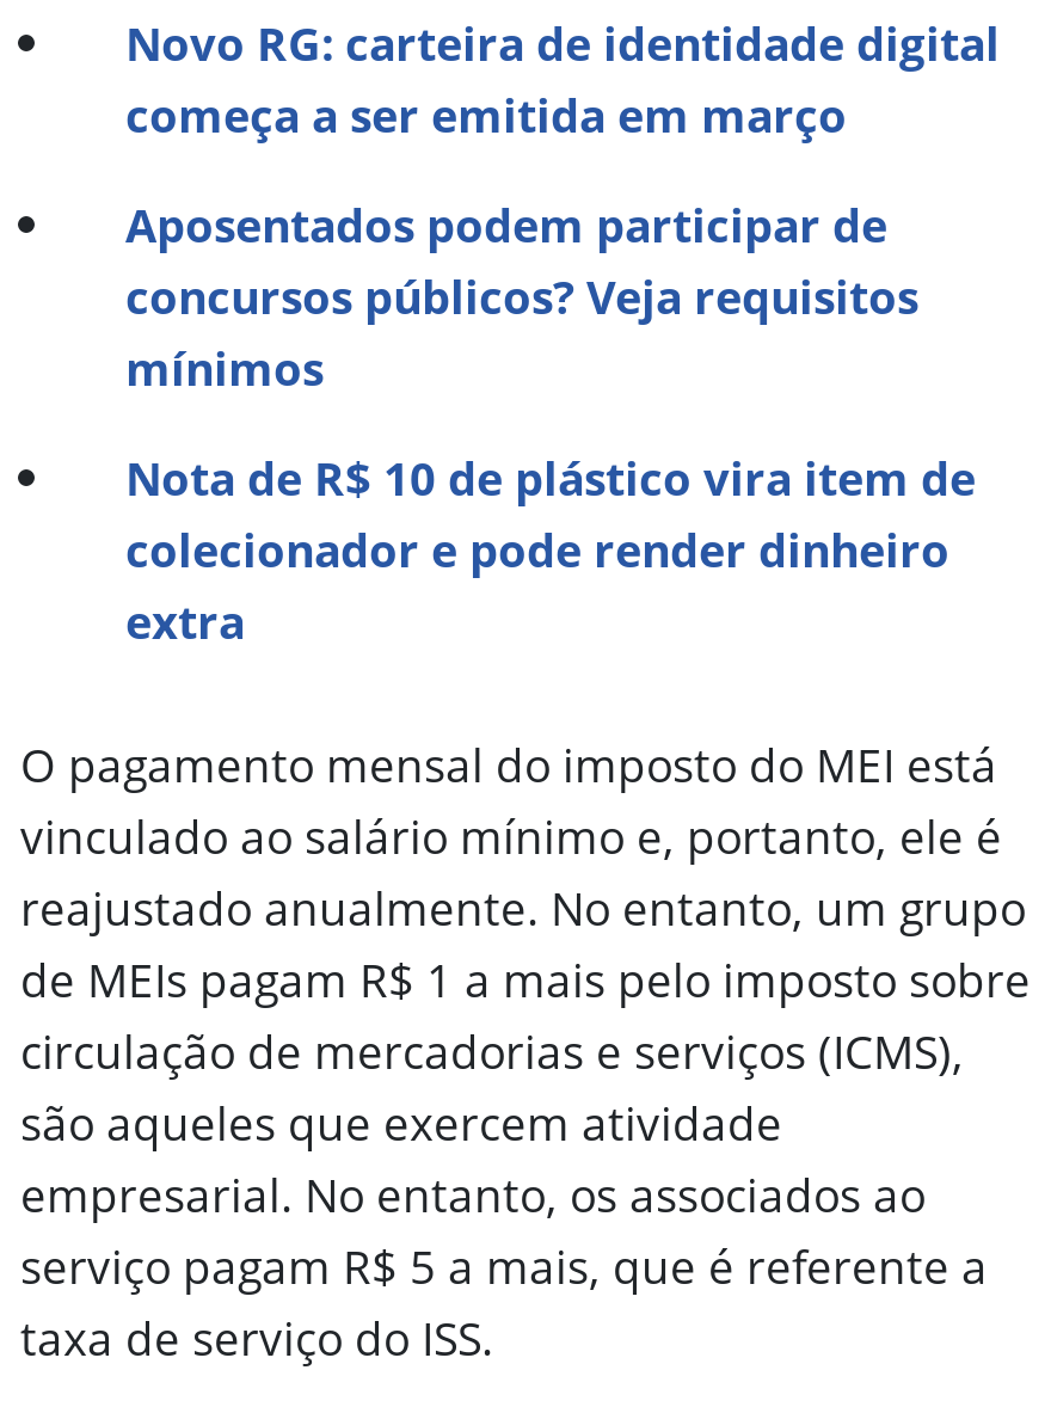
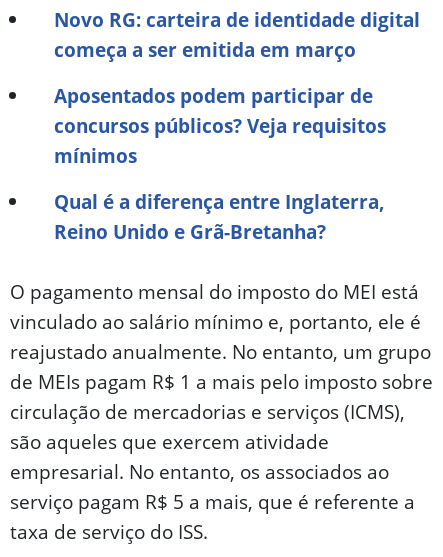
- Nota de R$ 10 de plástico vira item de
- colecionador e pode render dinheiro
- extra
+ Qual é a diferença entre Inglaterra,
+ Reino Unido e Grã-Bretanha?
